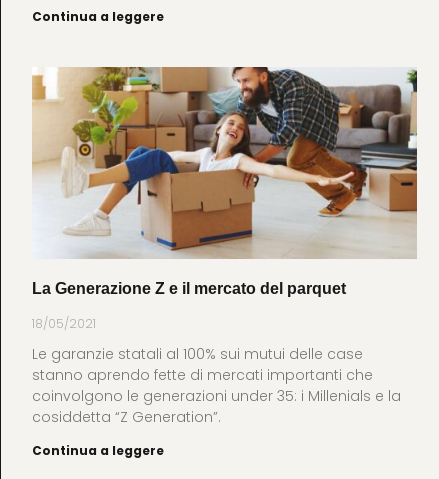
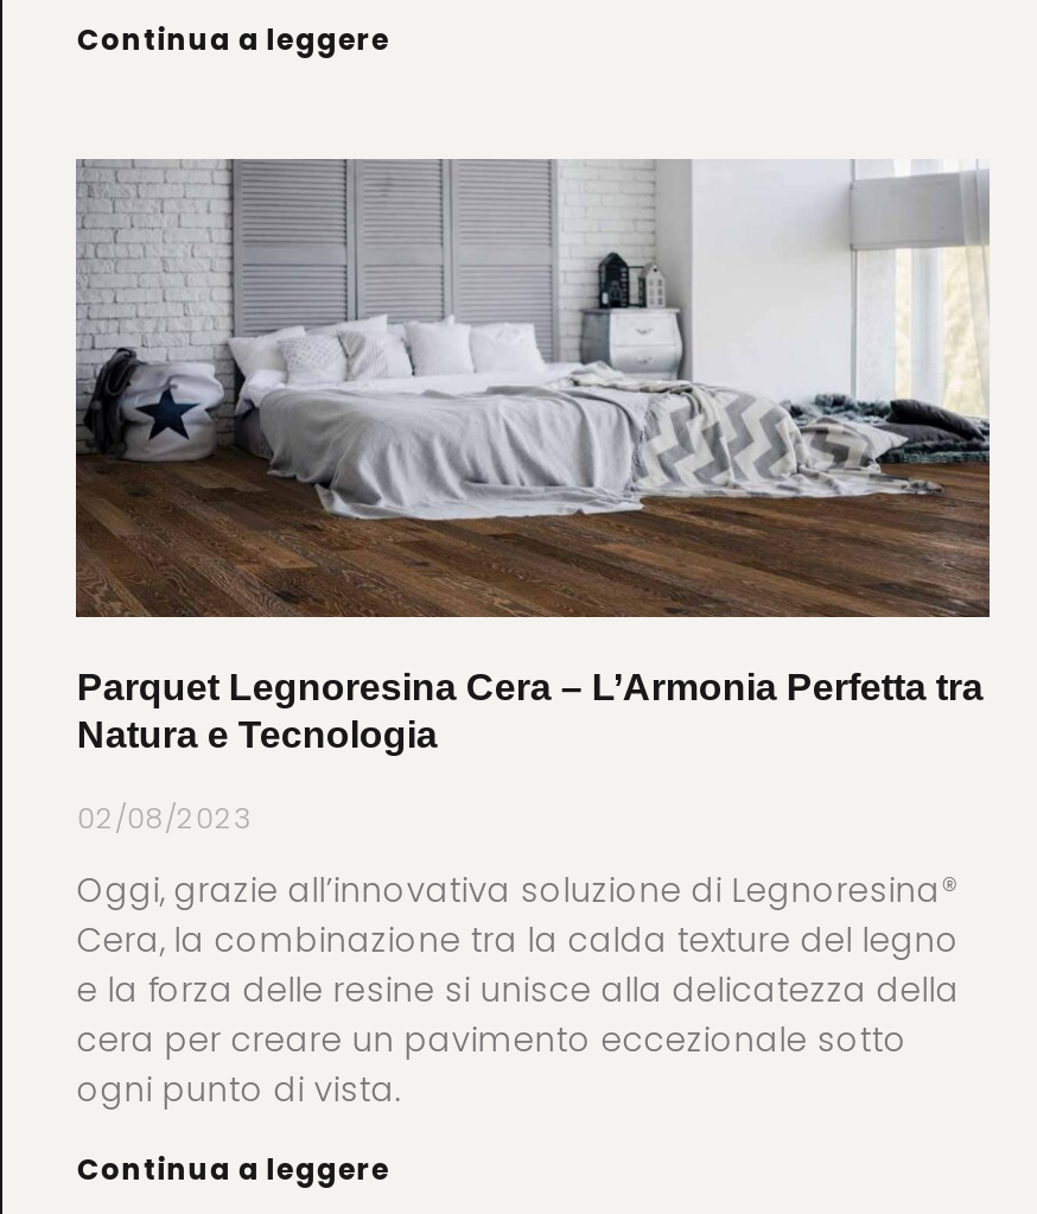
- [image]
+ [image]

- La Generazione Z e il mercato del parquet
+ Parquet Legnoresina Cera – L’Armonia Perfetta tra
+ Natura e Tecnologia

- 18/05/2021
+ 02/08/2023

- Le garanzie statali al 100% sui mutui delle case
- stanno aprendo fette di mercati importanti che
- coinvolgono le generazioni under 35: i Millenials e la
- cosiddetta “Z Generation”.
+ Oggi, grazie all’innovativa soluzione di Legnoresina®
+ Cera, la combinazione tra la calda texture del legno
+ e la forza delle resine si unisce alla delicatezza della
+ cera per creare un pavimento eccezionale sotto
+ ogni punto di vista.
